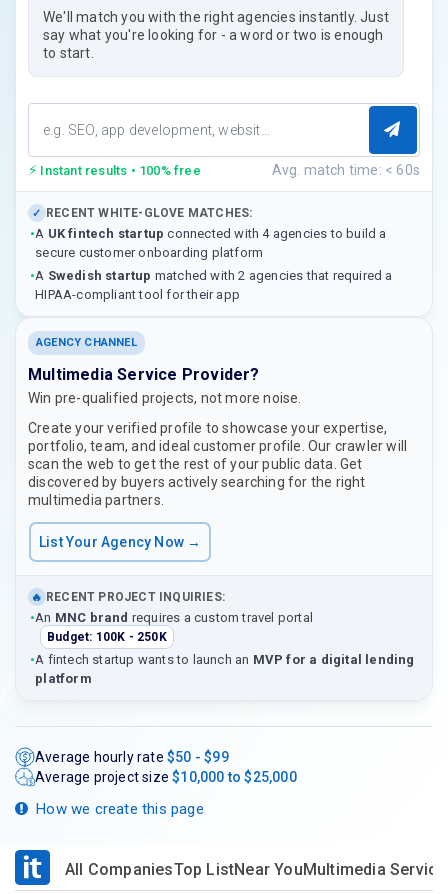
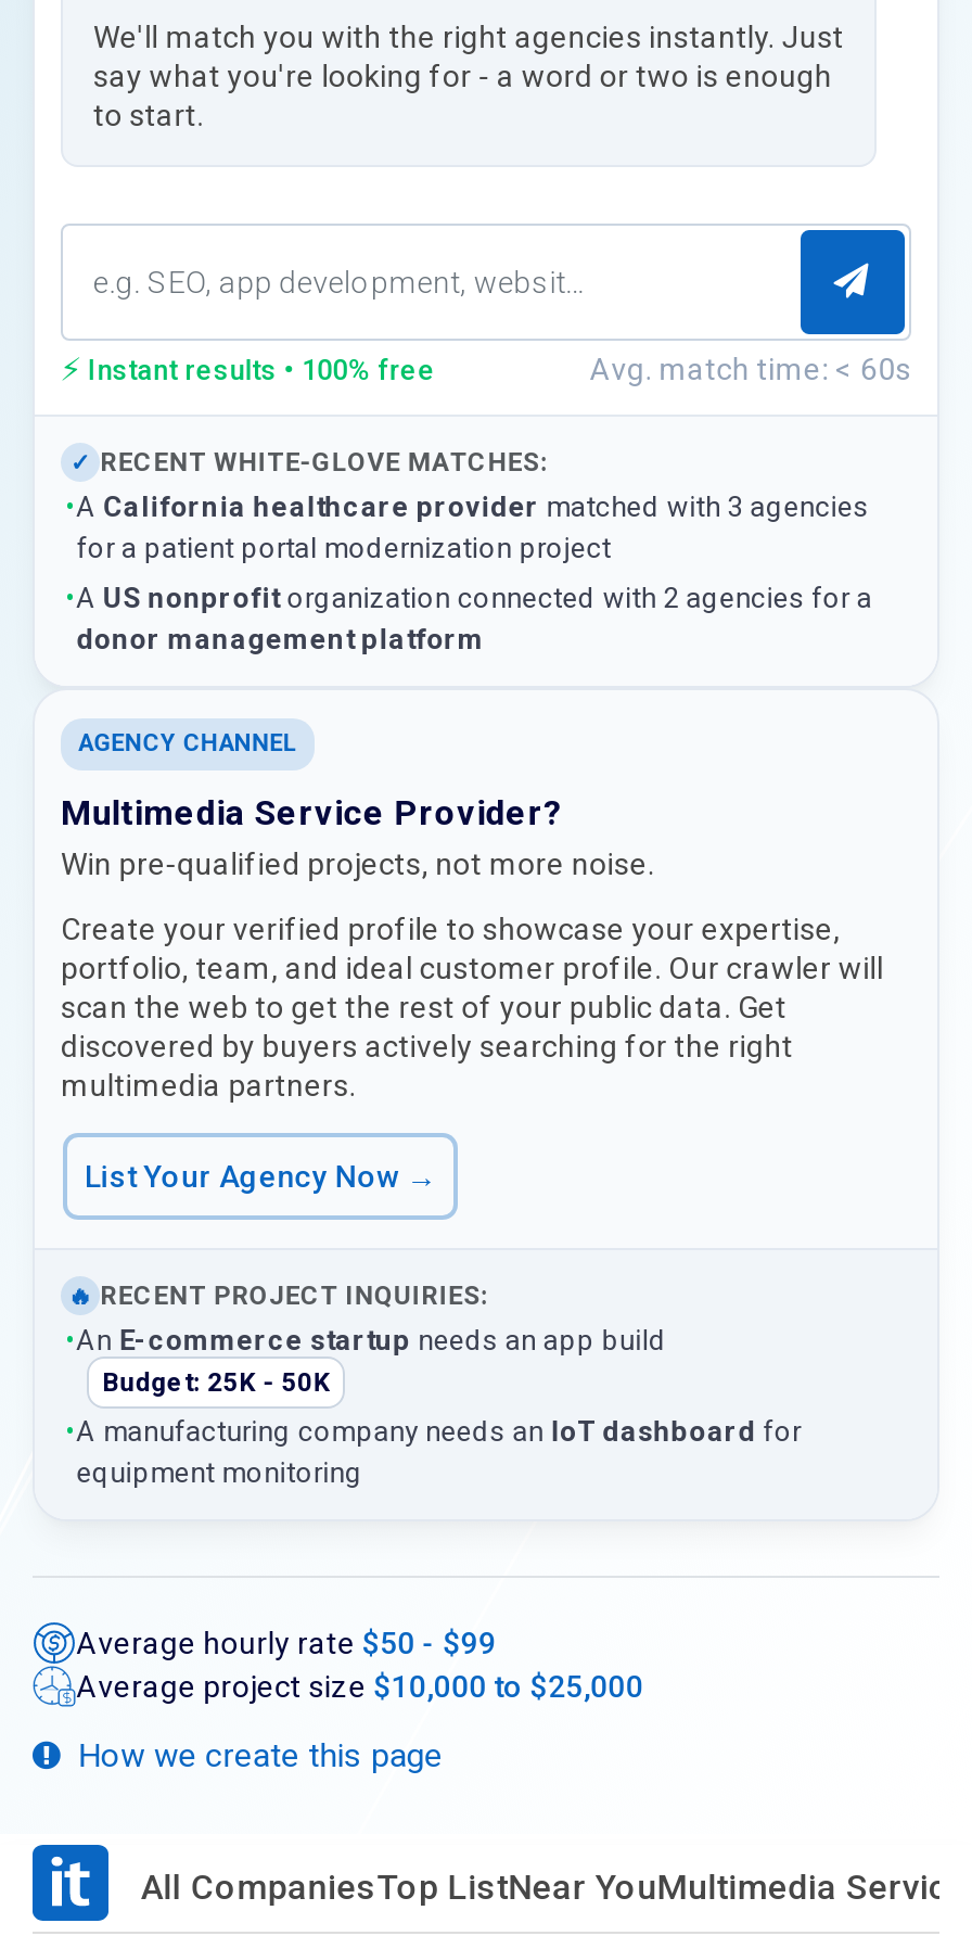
- •A UK fintech startup connected with 4 agencies to build a
- secure customer onboarding platform
+ •A California healthcare provider matched with 3 agencies
+ for a patient portal modernization project

- •A Swedish startup matched with 2 agencies that required a
- HIPAA-compliant tool for their app
+ •A US nonprofit organization connected with 2 agencies for a
+ donor management platform

- •An MNC brand requires a custom travel portal
- Budget: 100K - 250K
+ •An E-commerce startup needs an app build
+ Budget: 25K - 50K

- •A fintech startup wants to launch an MVP for a digital lending
- platform
+ •A manufacturing company needs an IoT dashboard for
+ equipment monitoring
